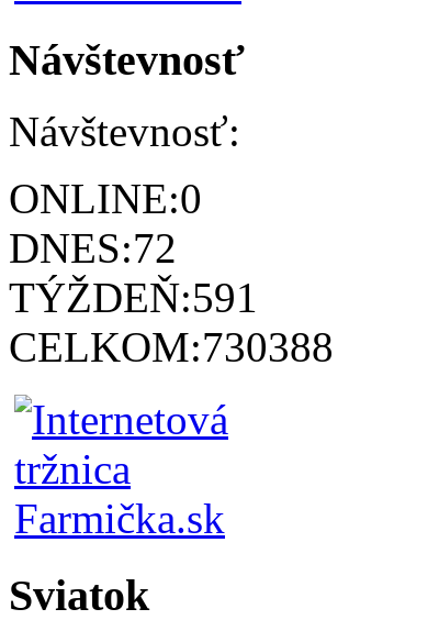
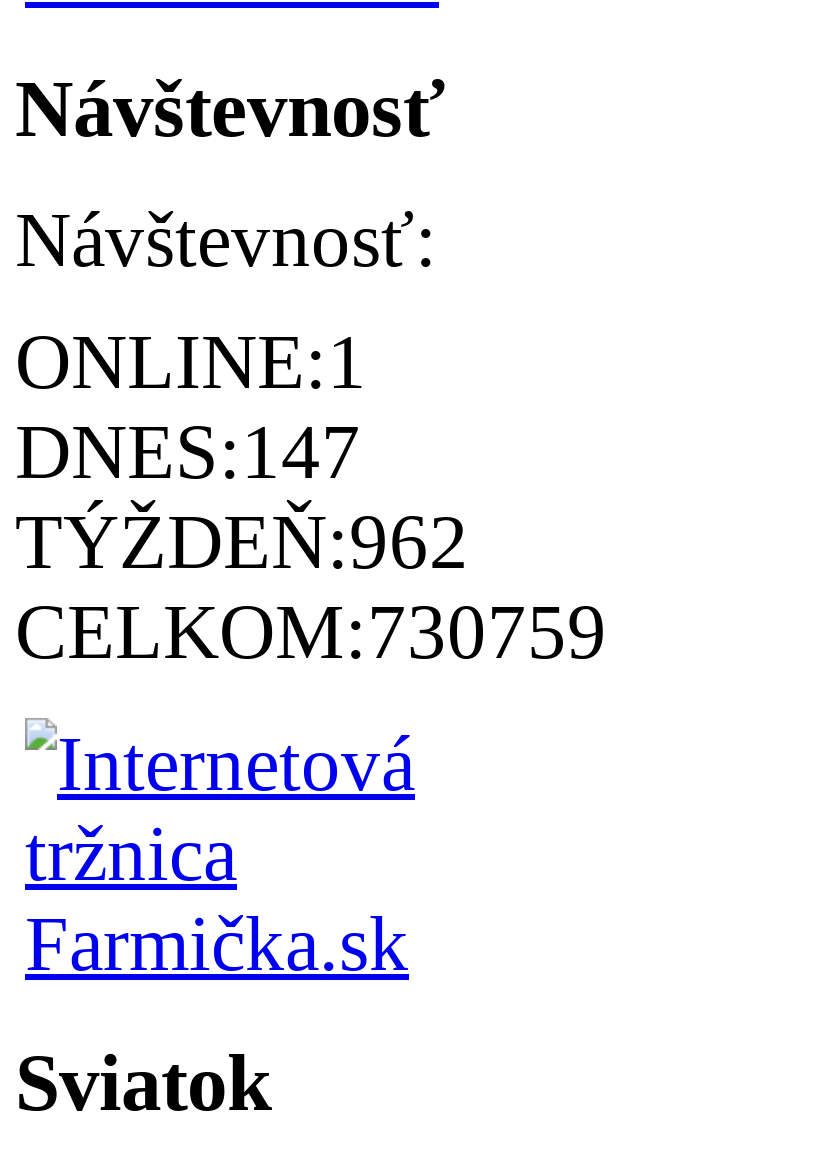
- ONLINE:0
+ ONLINE:1

- DNES:72
+ DNES:147

- TÝŽDEŇ:591
+ TÝŽDEŇ:962

- CELKOM:730388
+ CELKOM:730759
